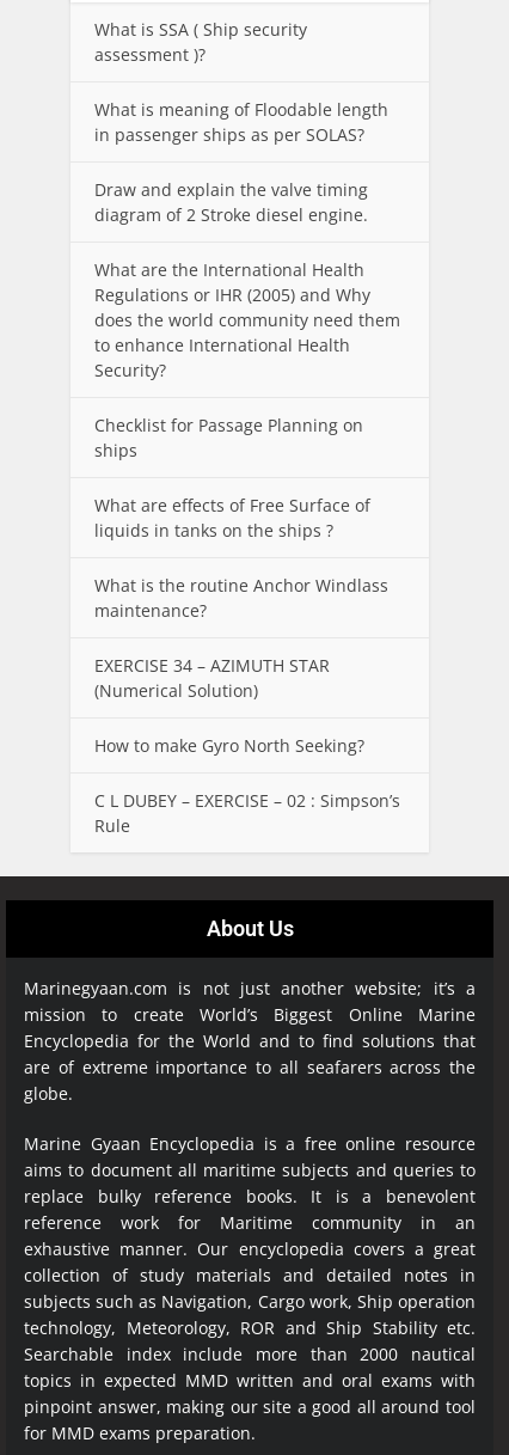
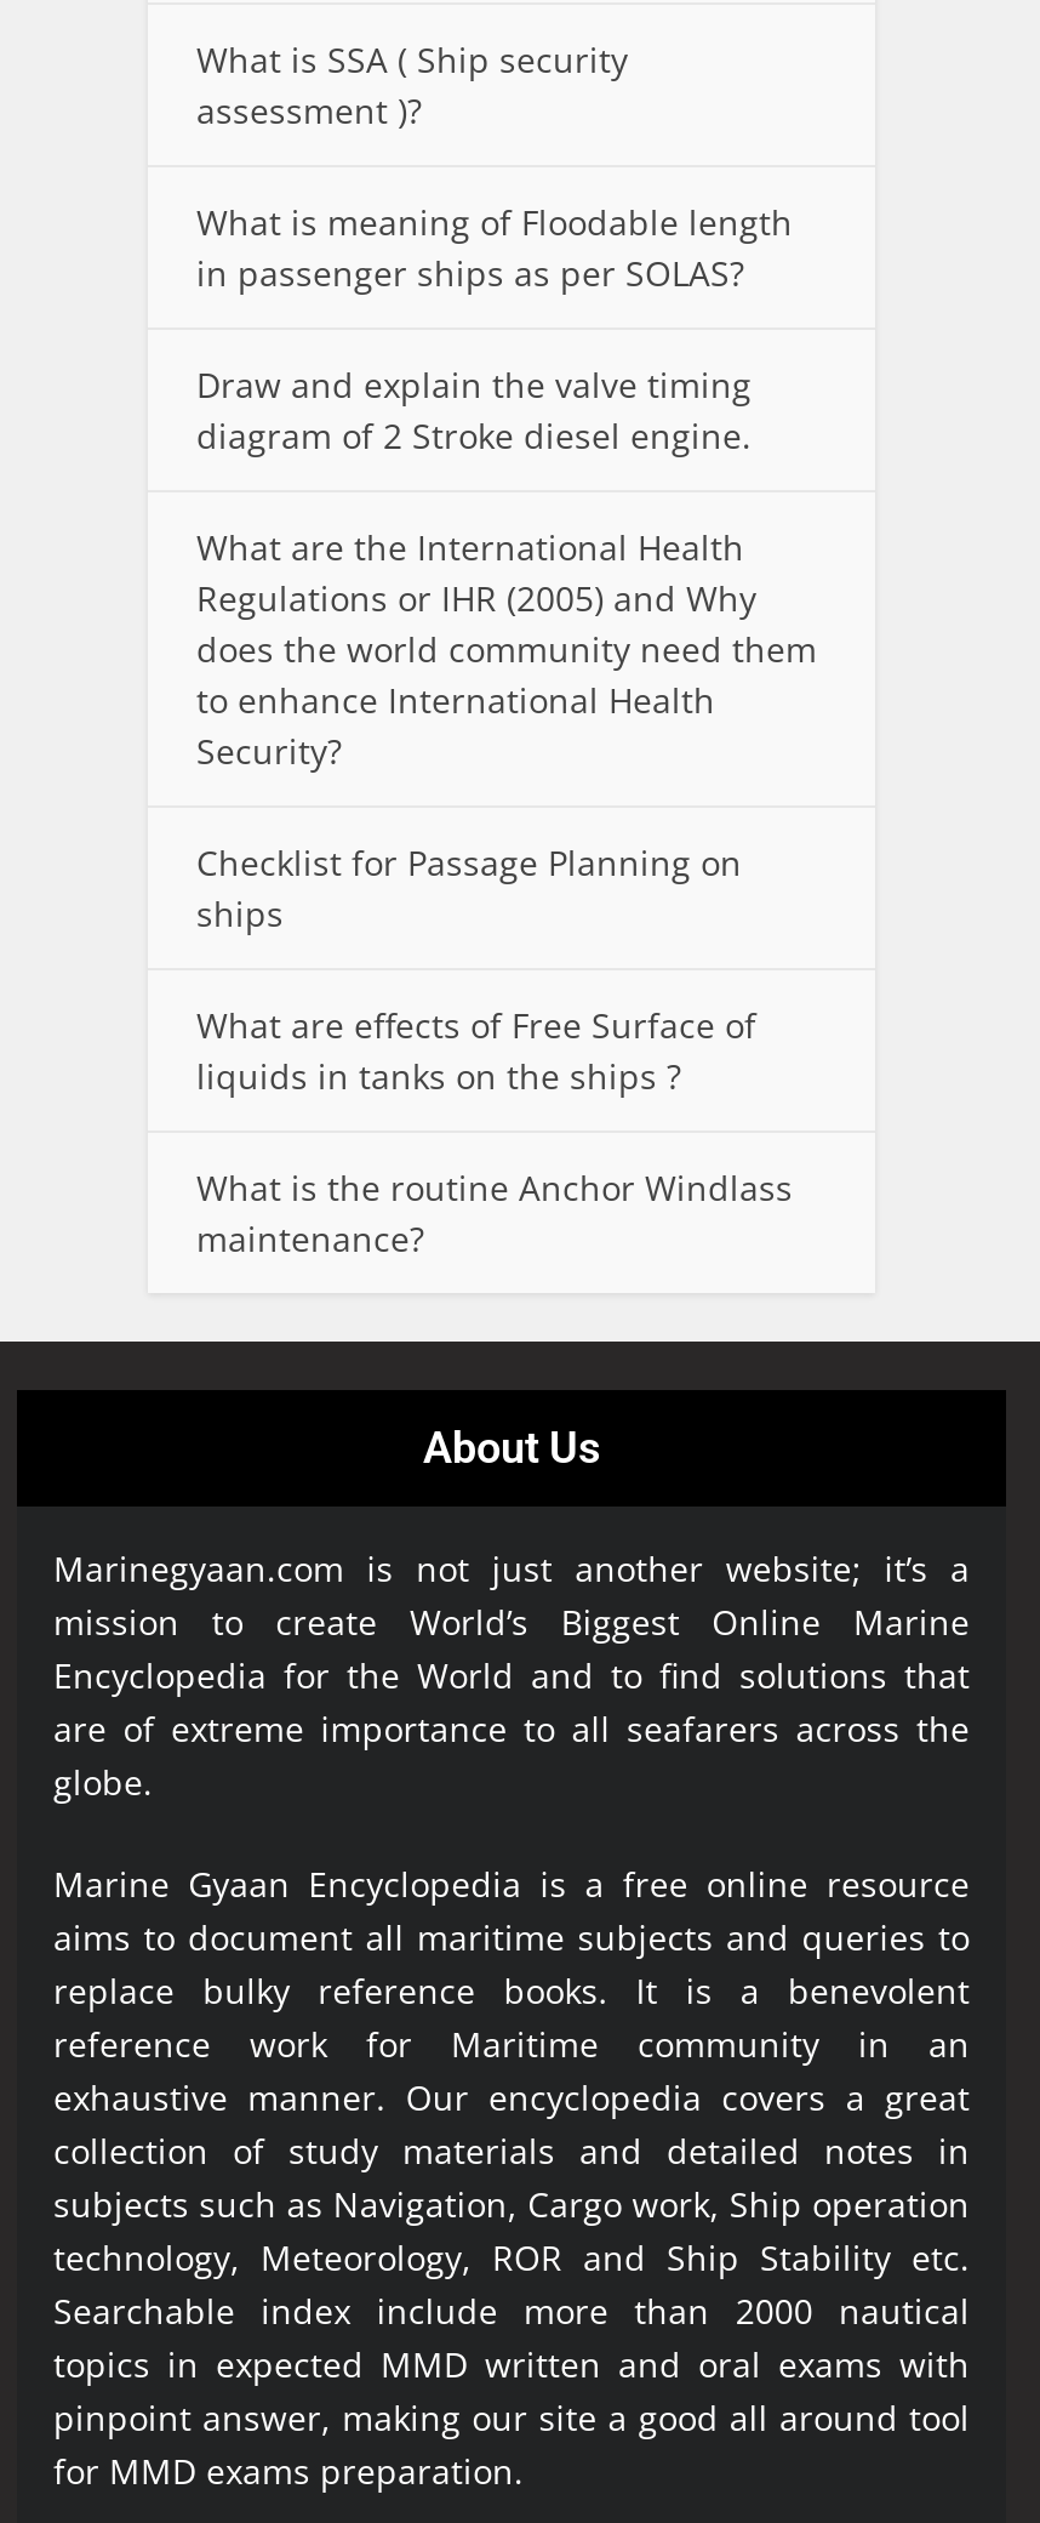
- EXERCISE 34 – AZIMUTH STAR
- (Numerical Solution)
- How to make Gyro North Seeking?
- C L DUBEY – EXERCISE – 02 : Simpson’s
- Rule
